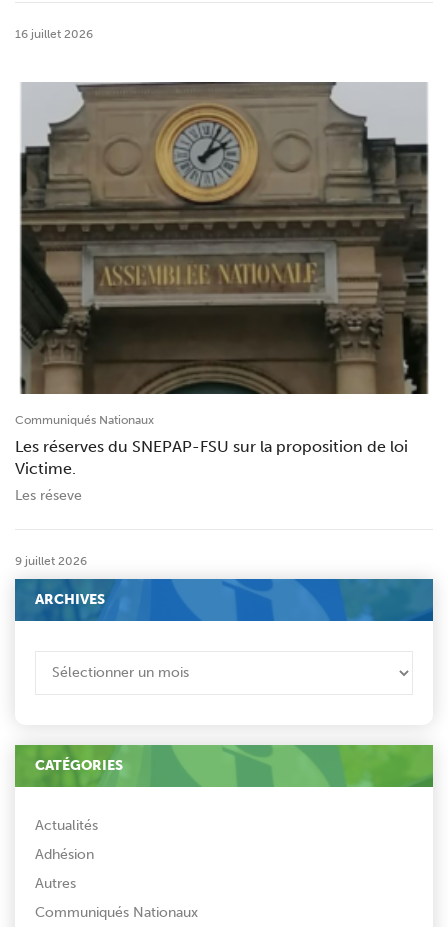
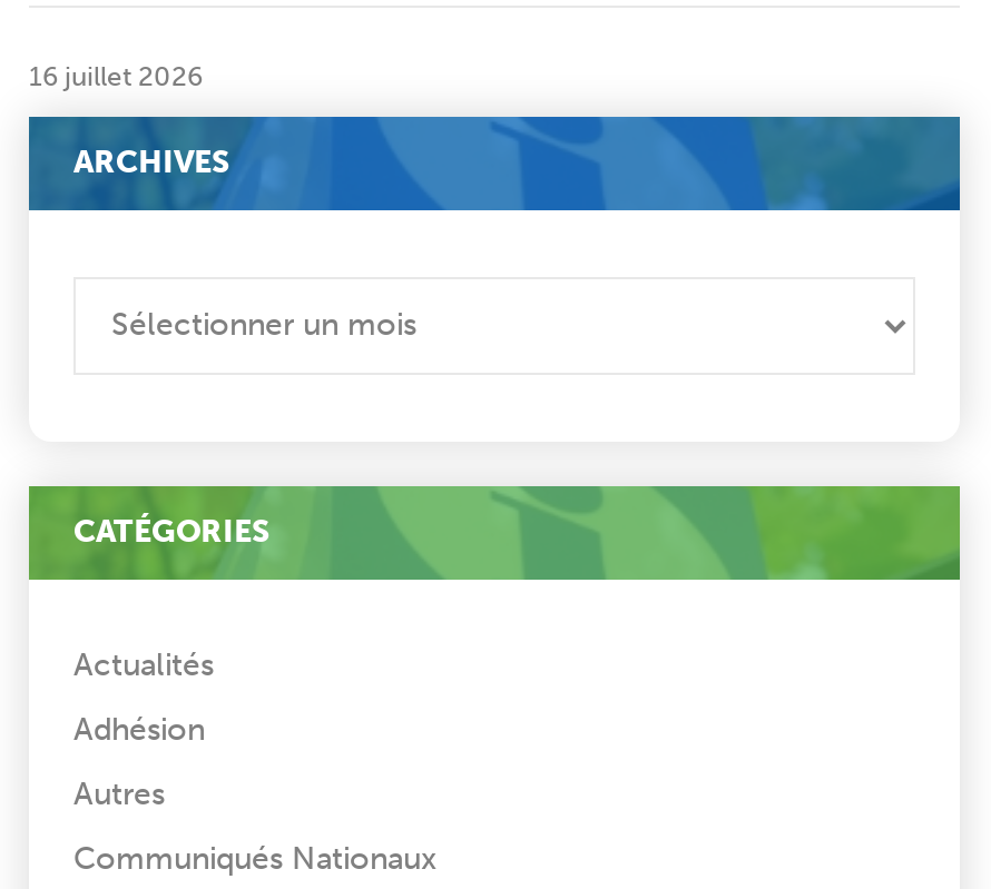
- [image]
- Communiqués Nationaux
- Les réserves du SNEPAP-FSU sur la proposition de loi
- Victime.
- Les réseve

- 9 juillet 2026
